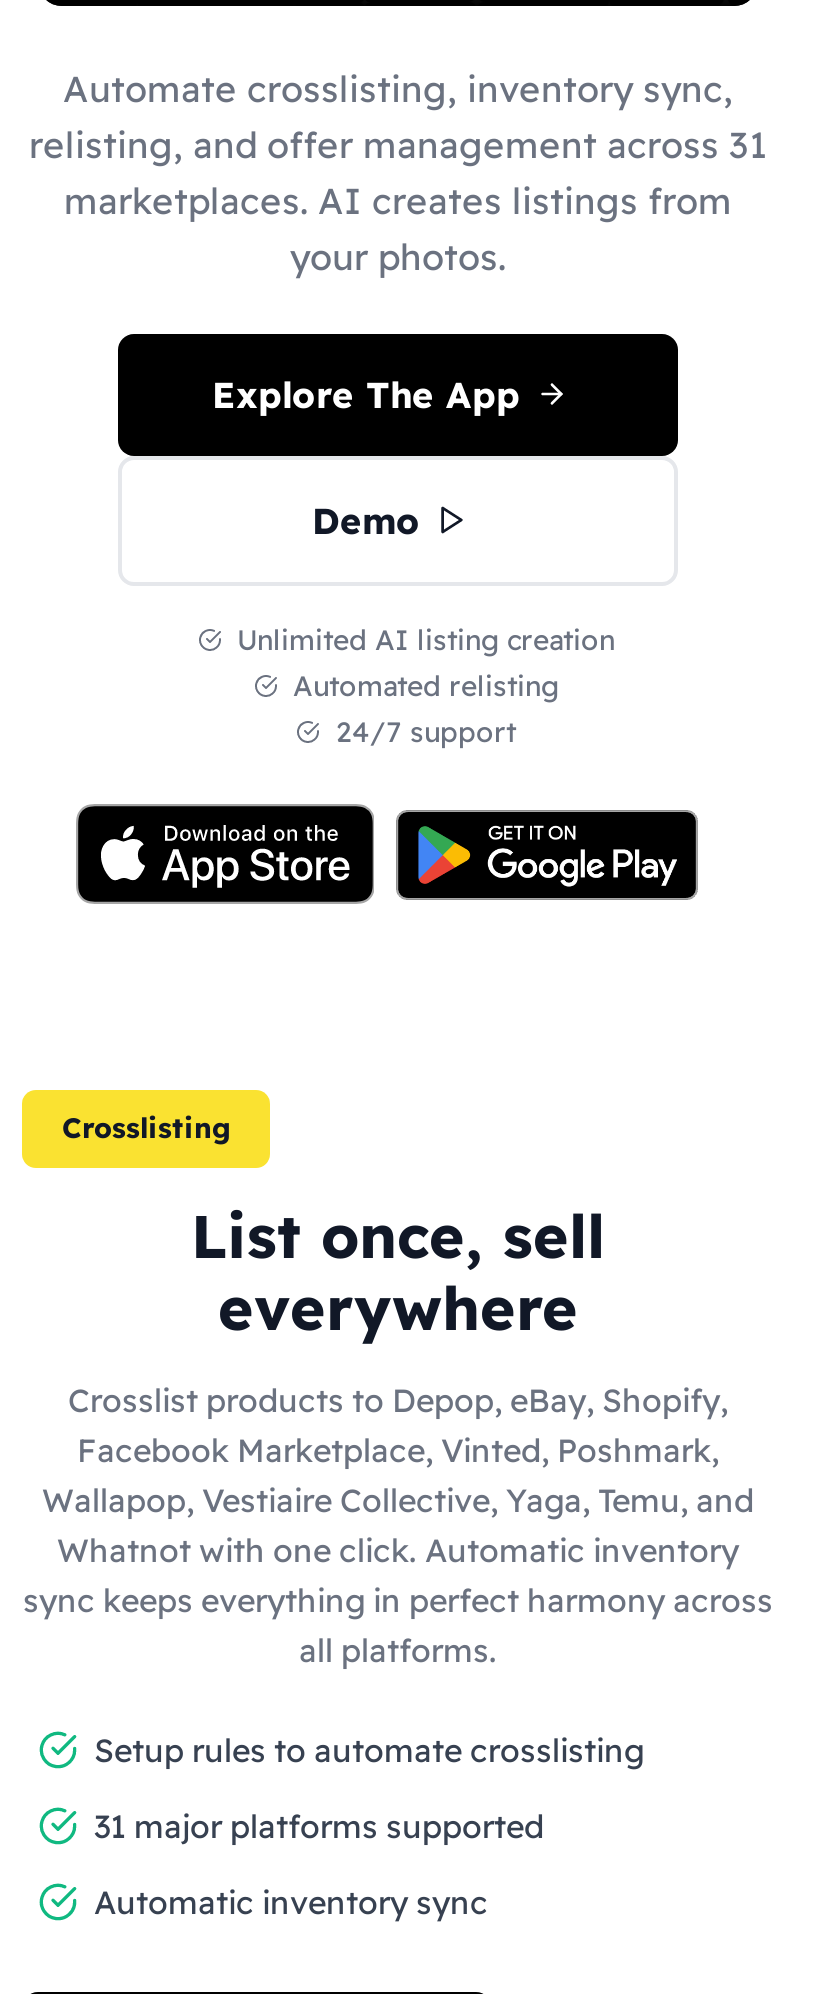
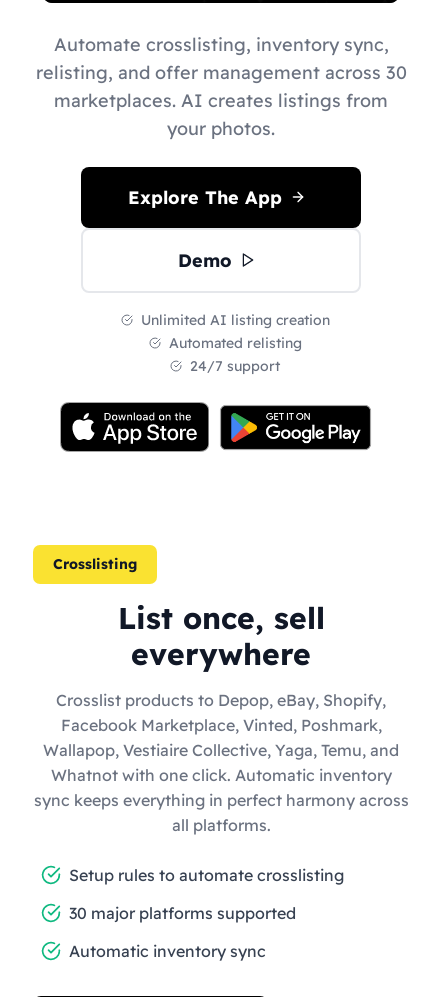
- relisting, and offer management across 31
+ relisting, and offer management across 30

- 31 major platforms supported
+ 30 major platforms supported
